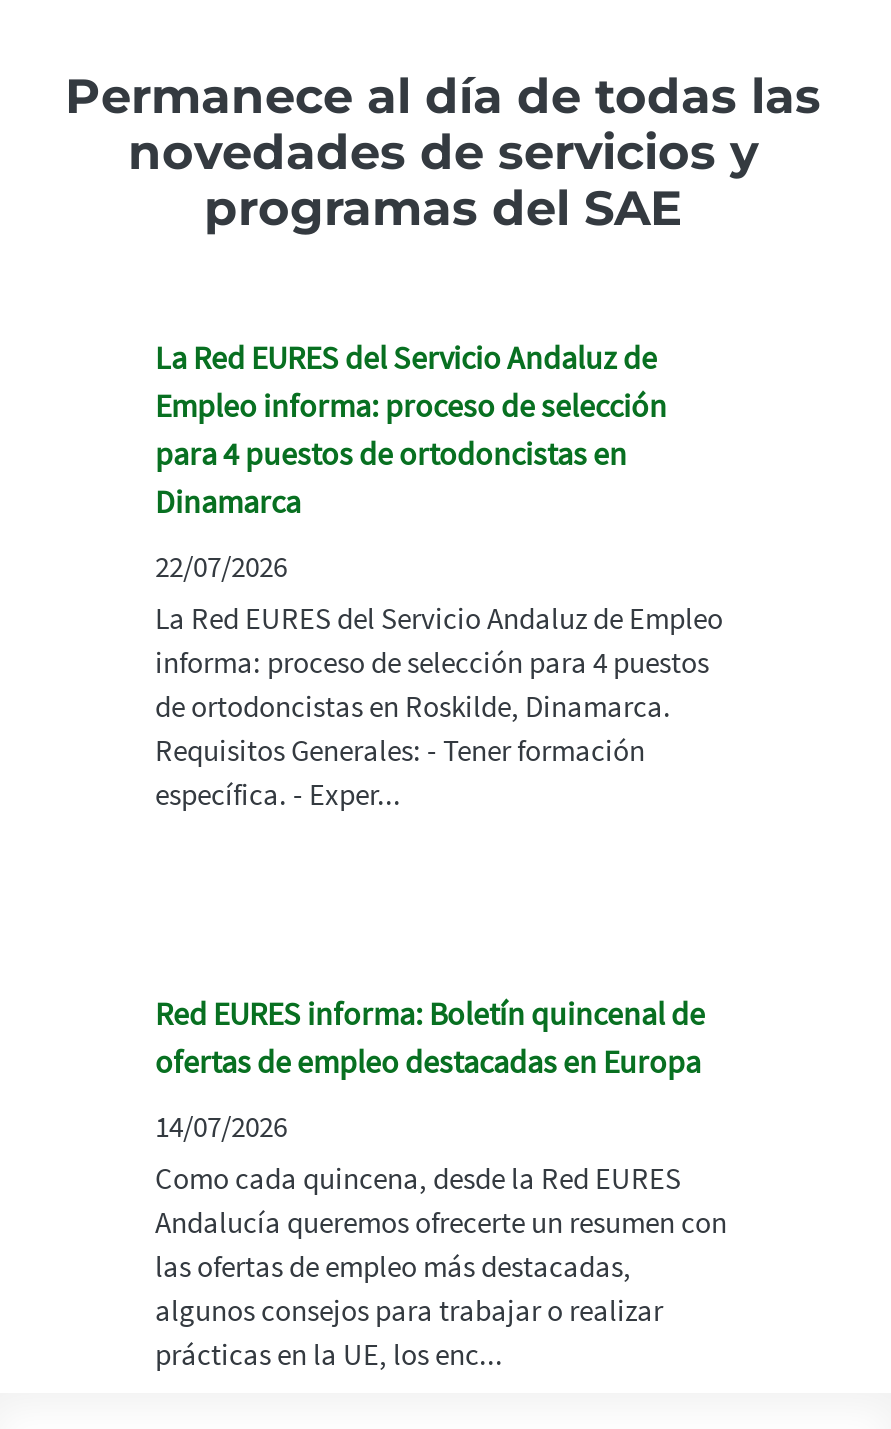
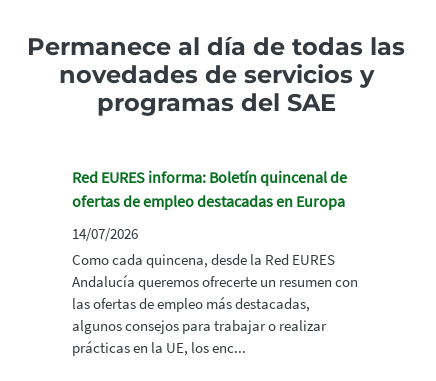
- La Red EURES del Servicio Andaluz de
- Empleo informa: proceso de selección
- para 4 puestos de ortodoncistas en
- Dinamarca
- 22/07/2026
- La Red EURES del Servicio Andaluz de Empleo
- informa: proceso de selección para 4 puestos
- de ortodoncistas en Roskilde, Dinamarca.
- Requisitos Generales: - Tener formación
- específica. - Exper...
